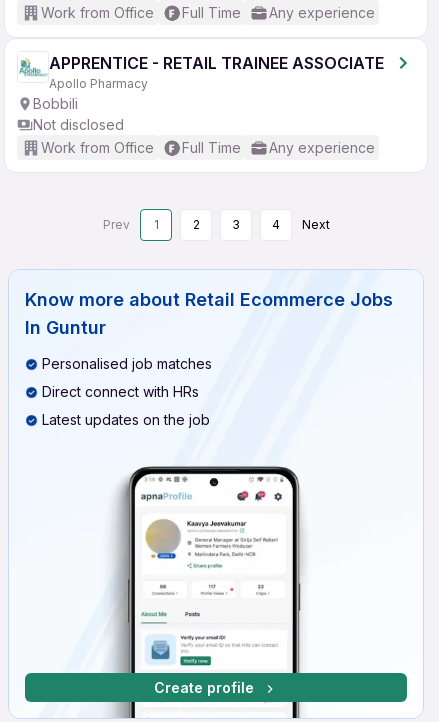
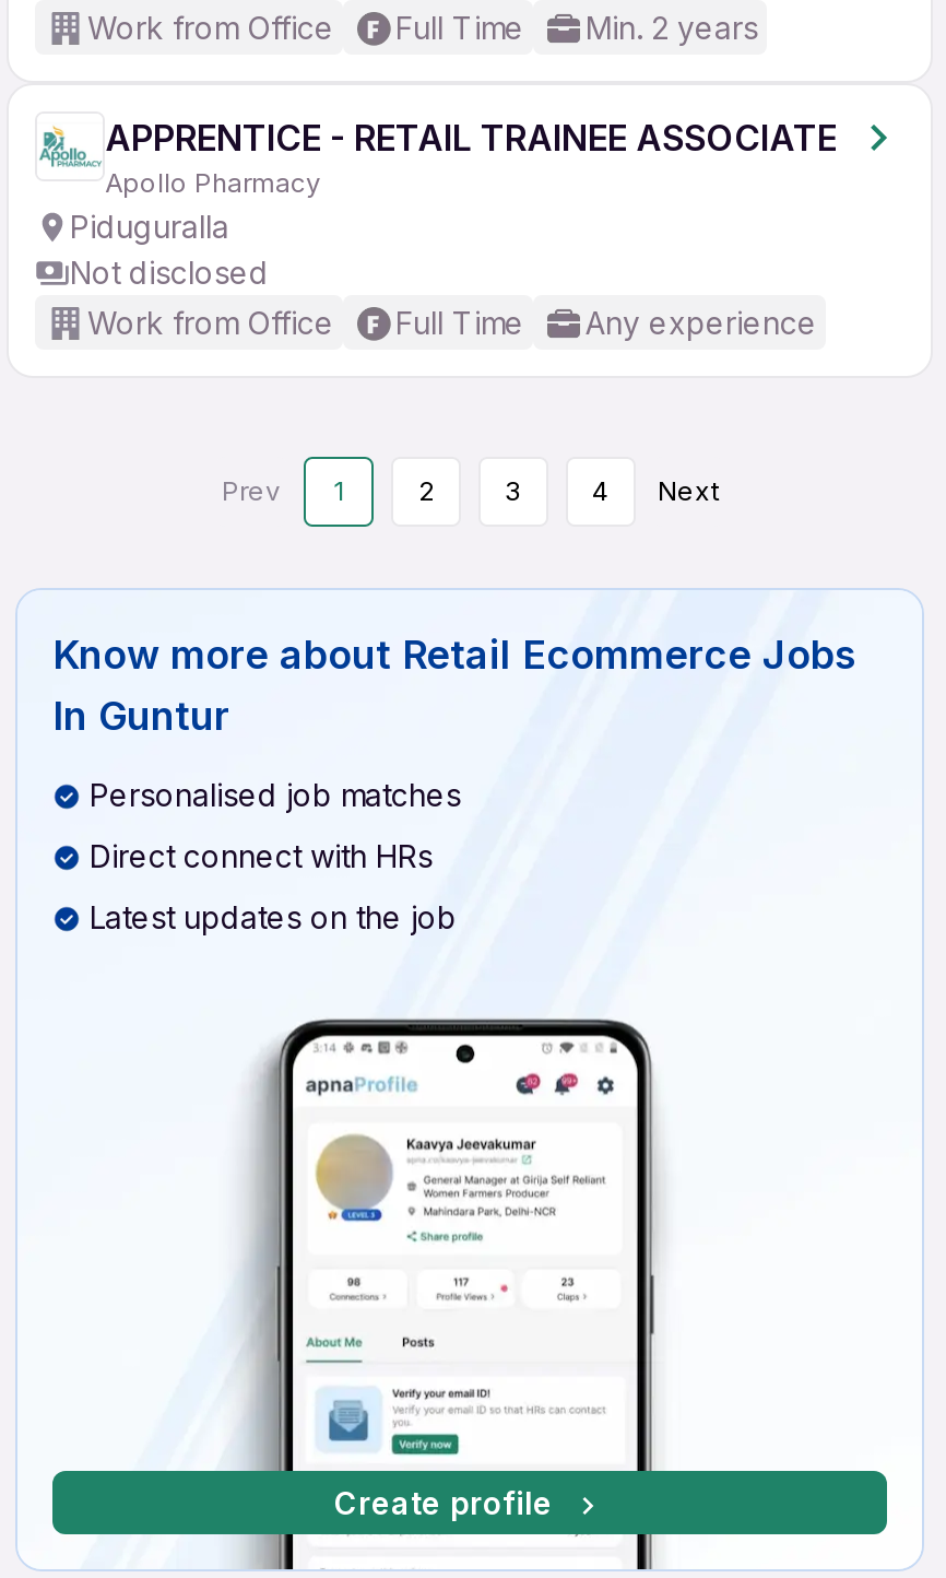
- Any experience
+ Min. 2 years

- Bobbili
+ Piduguralla
